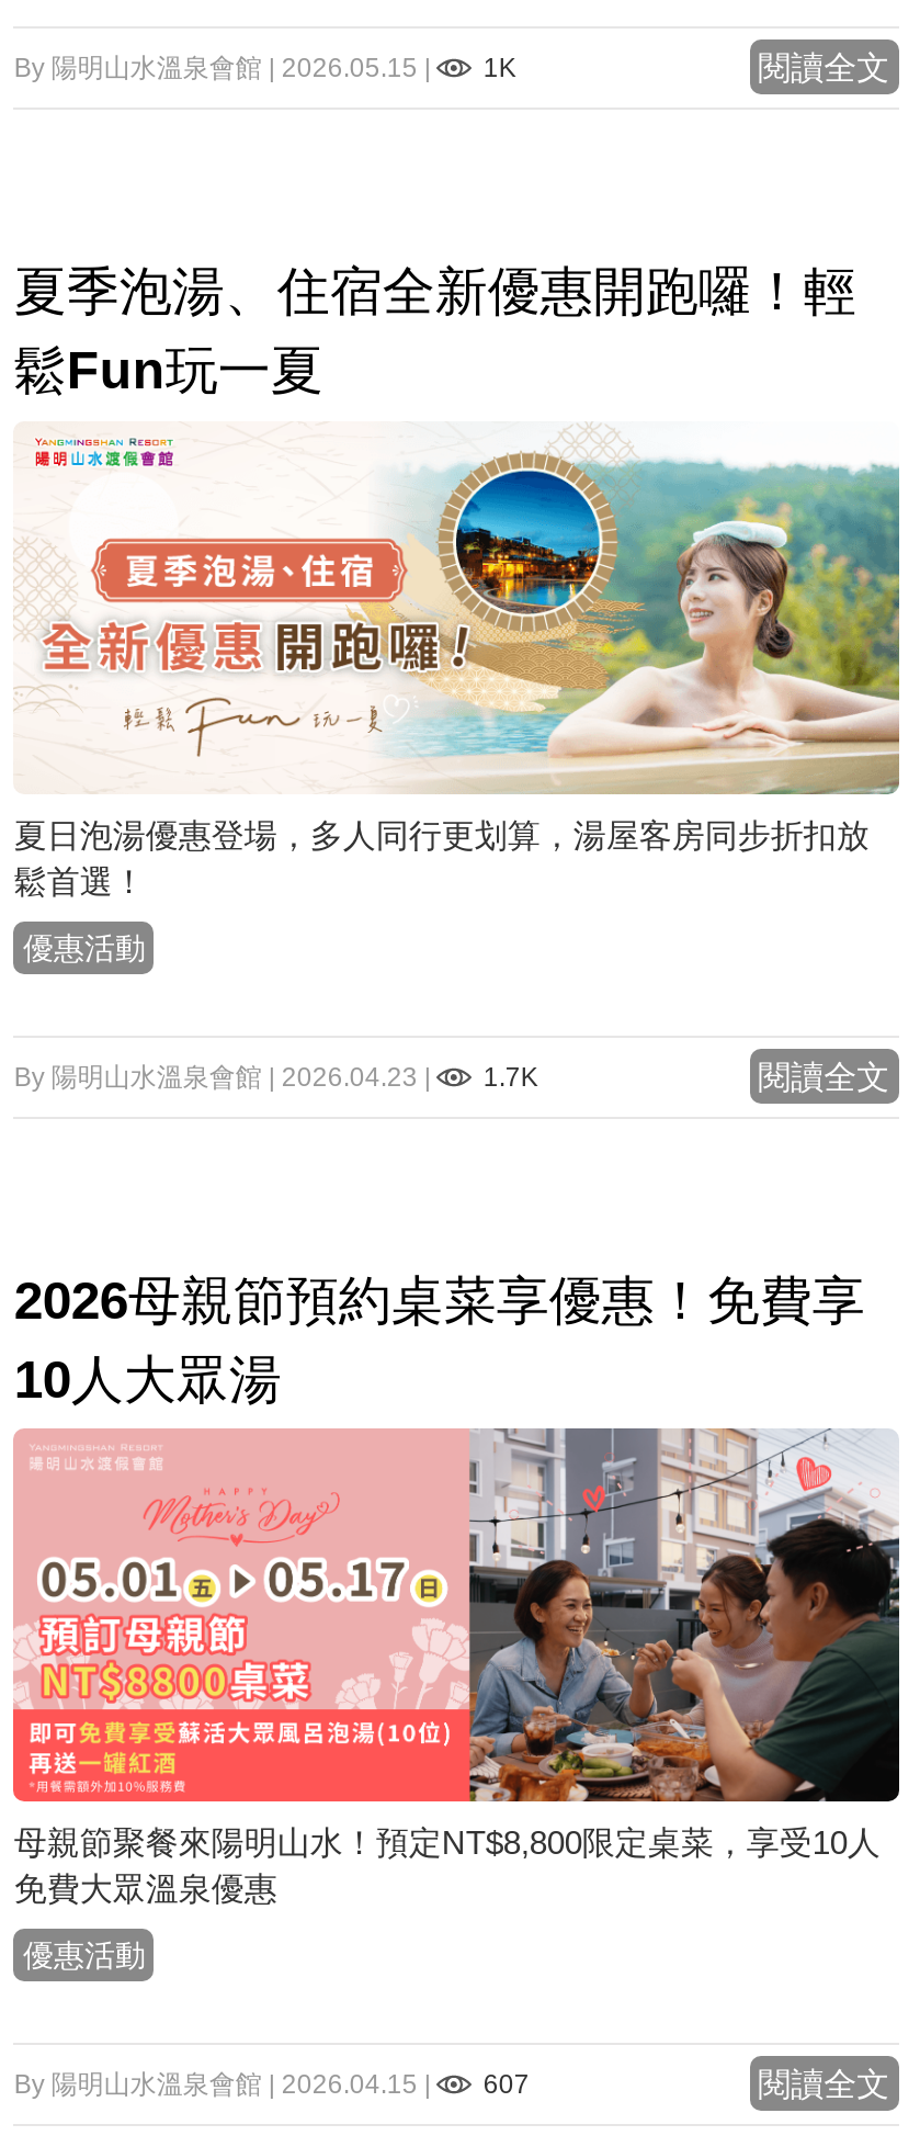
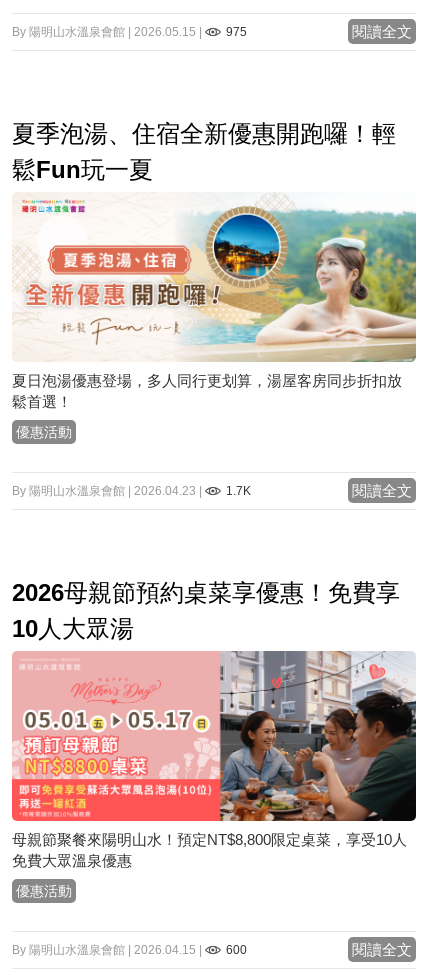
- 1K
+ 975

- 607
+ 600
